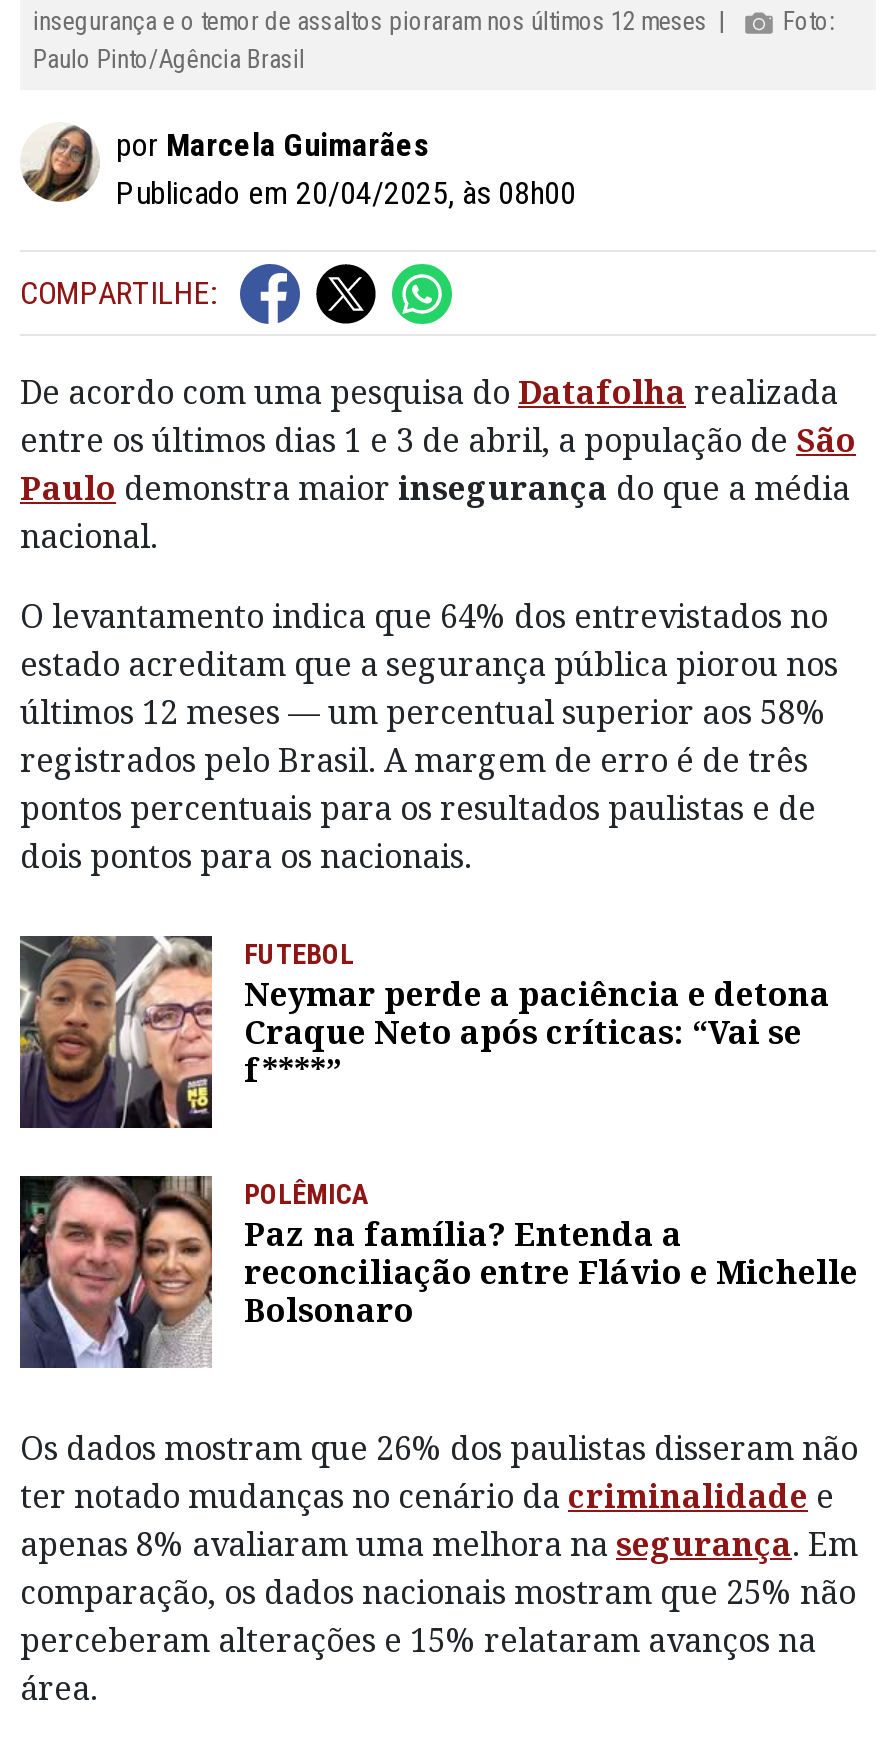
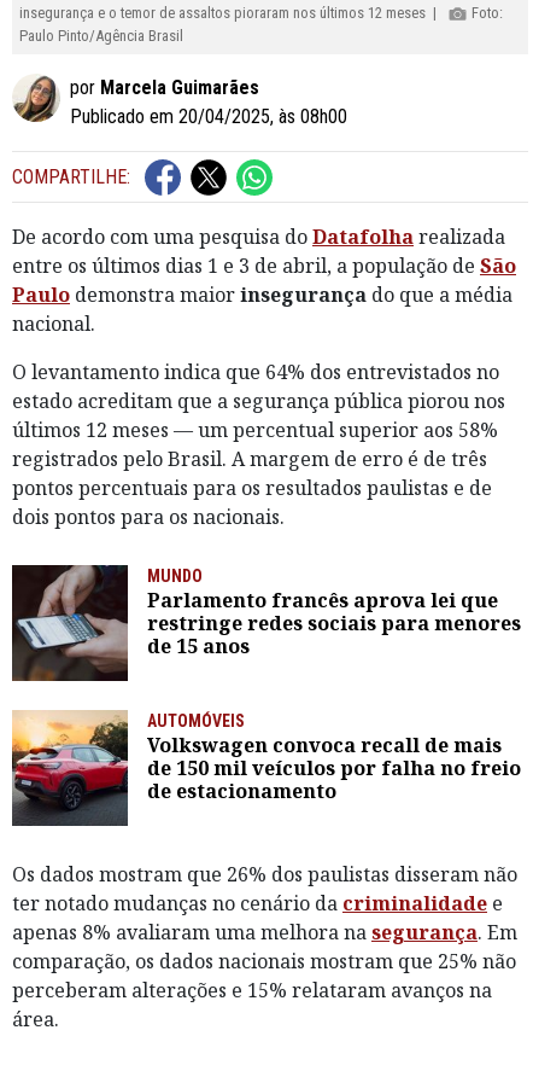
- [image]
- FUTEBOL
- Neymar perde a paciência e detona
- Craque Neto após críticas: “Vai se
- f****”
+ [image]
+ MUNDO
+ Parlamento francês aprova lei que
+ restringe redes sociais para menores
+ de 15 anos

- [image]
- POLÊMICA
- Paz na família? Entenda a
- reconciliação entre Flávio e Michelle
- Bolsonaro
+ [image]
+ AUTOMÓVEIS
+ Volkswagen convoca recall de mais
+ de 150 mil veículos por falha no freio
+ de estacionamento
